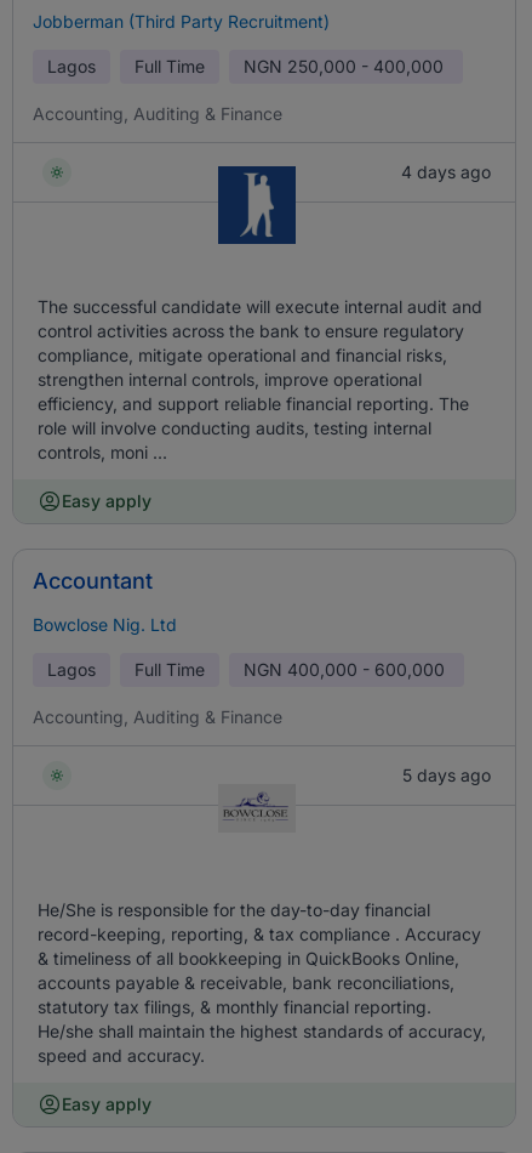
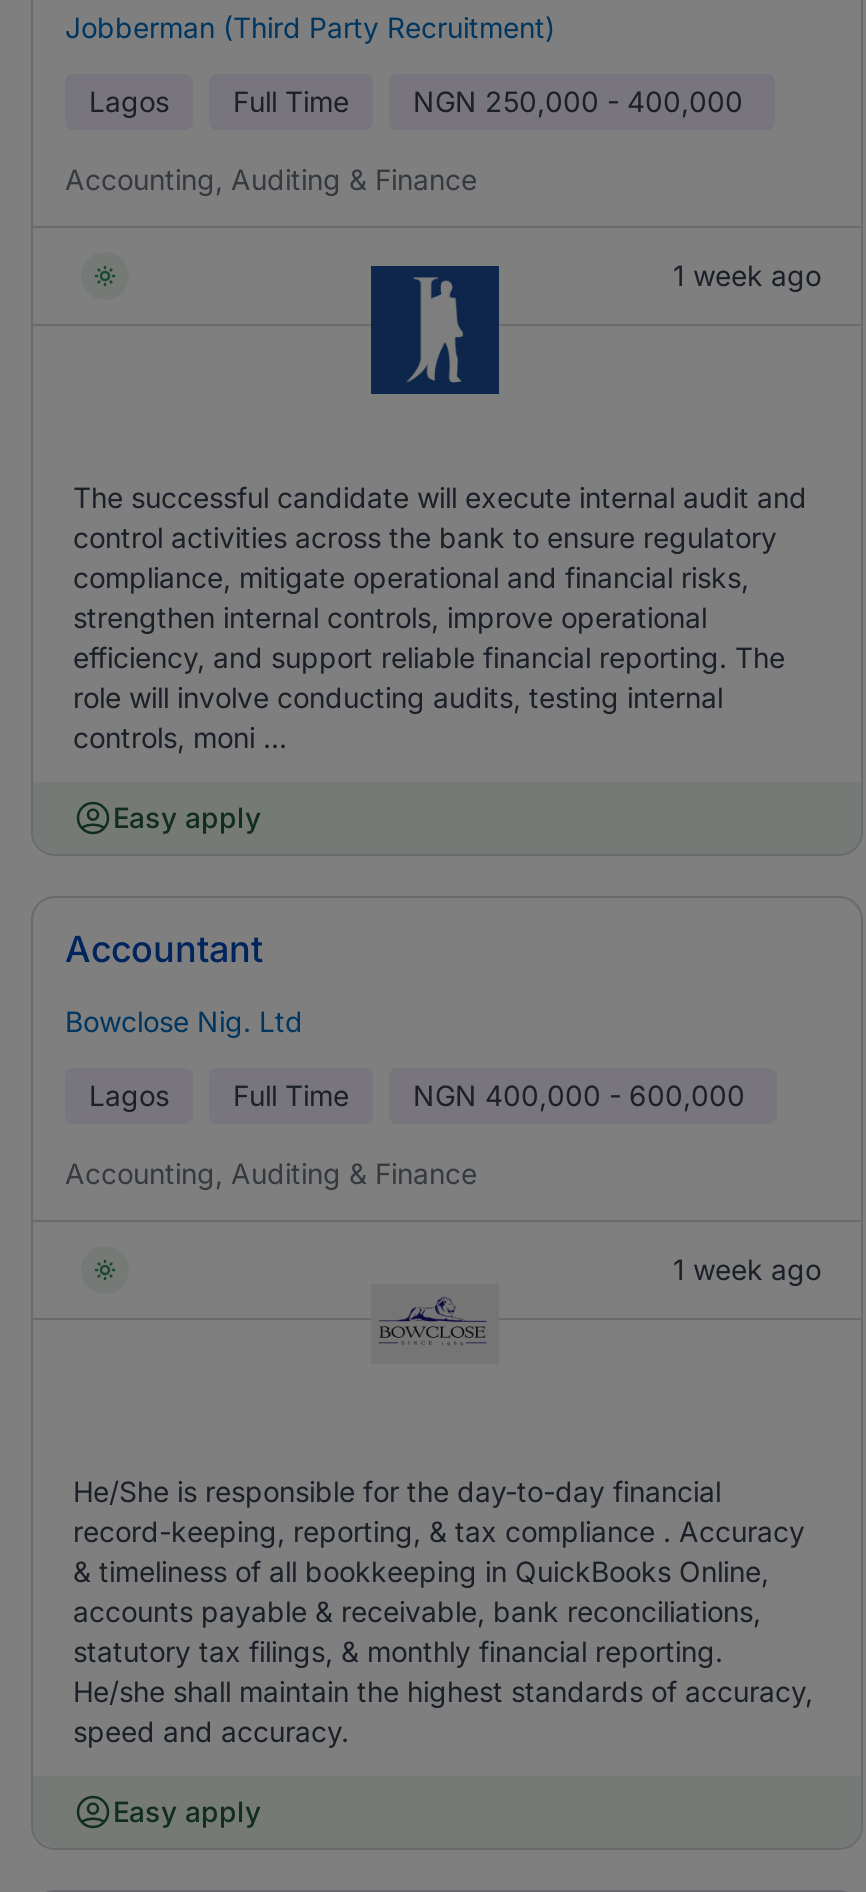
- 4 days ago
+ 1 week ago

- 5 days ago
+ 1 week ago
